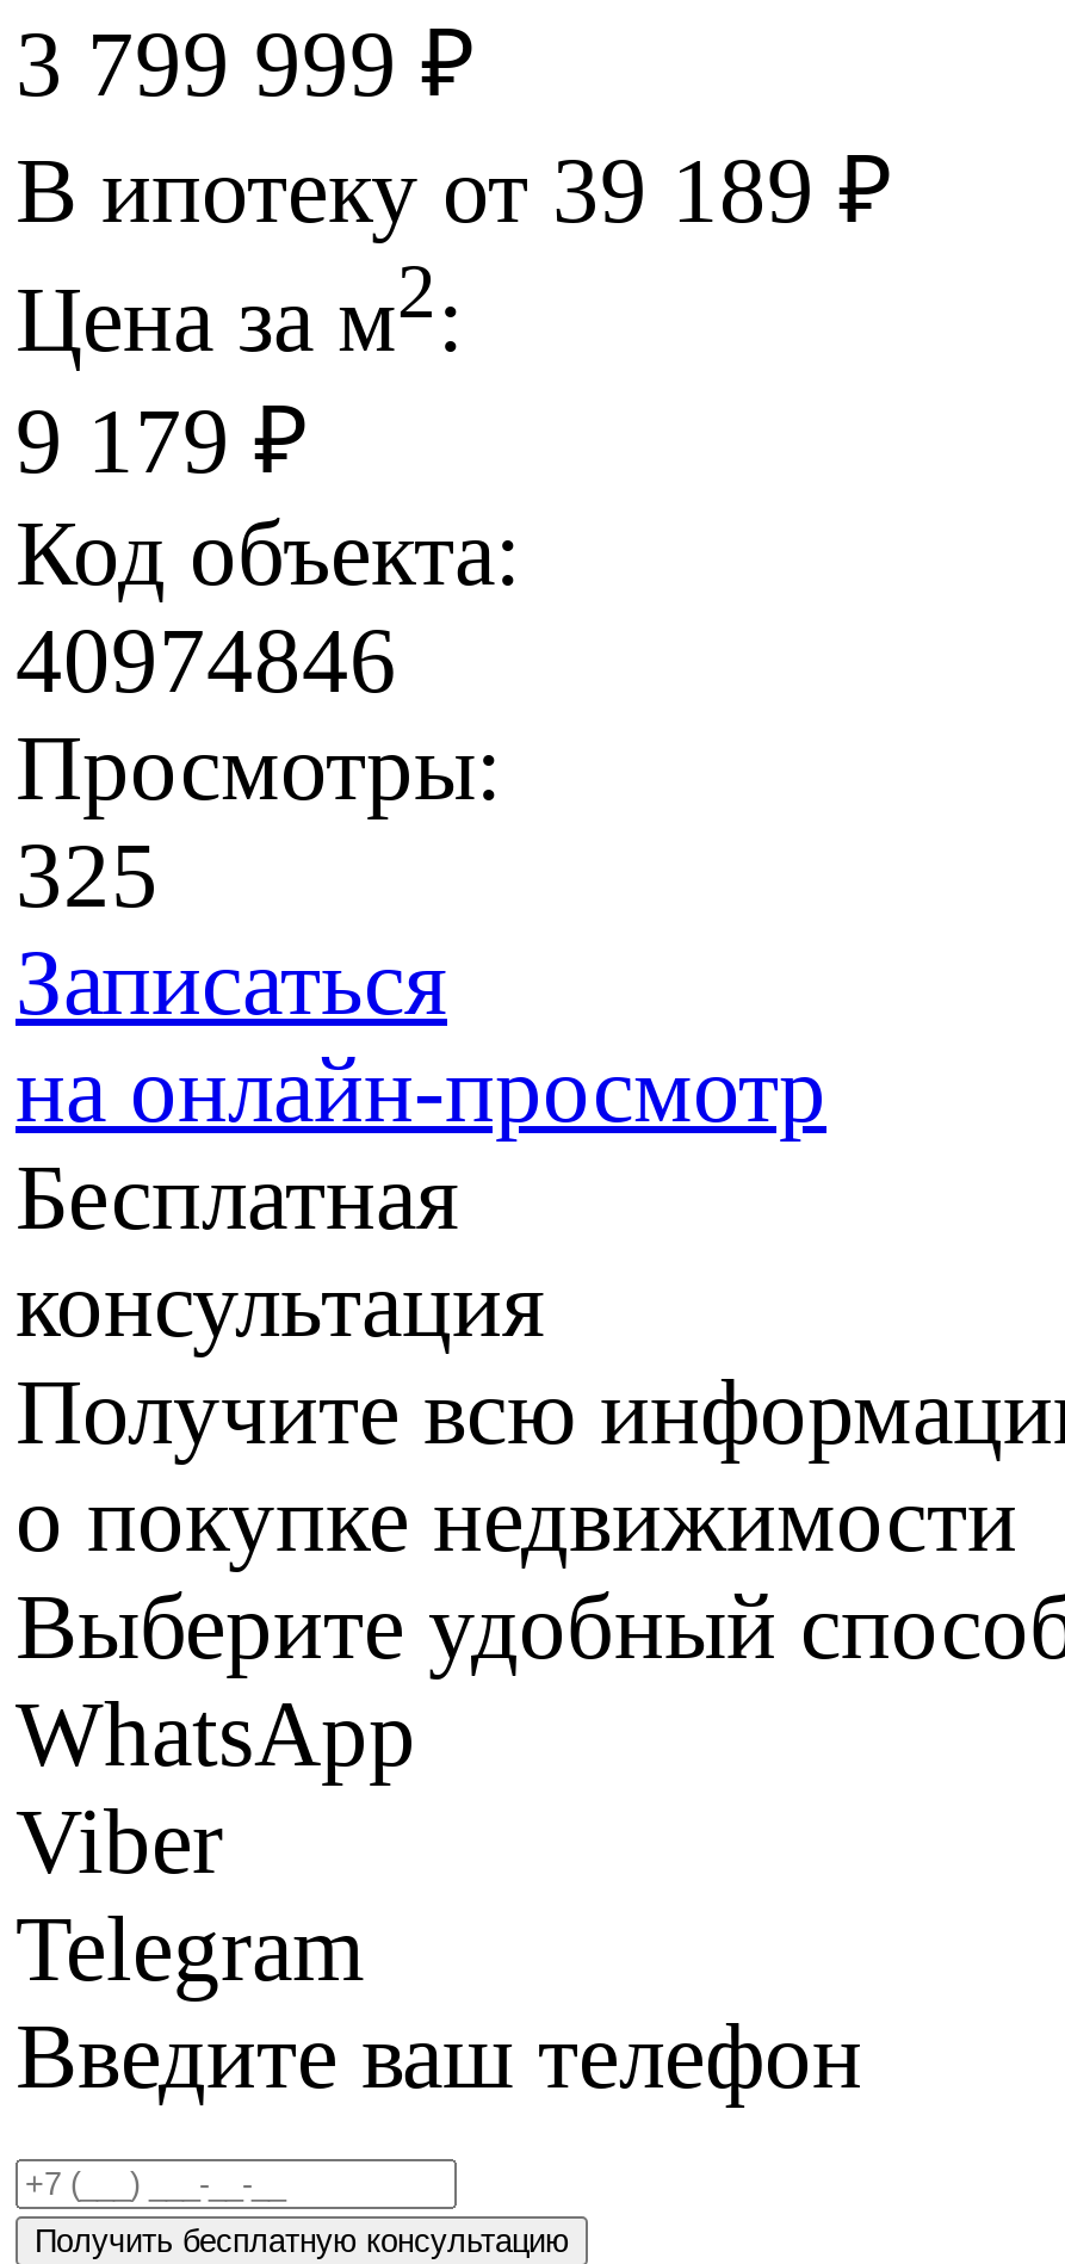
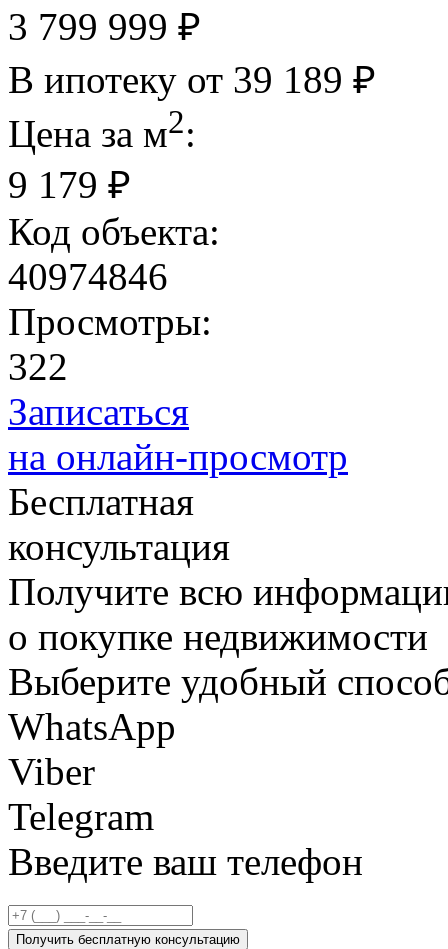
- 325
+ 322
